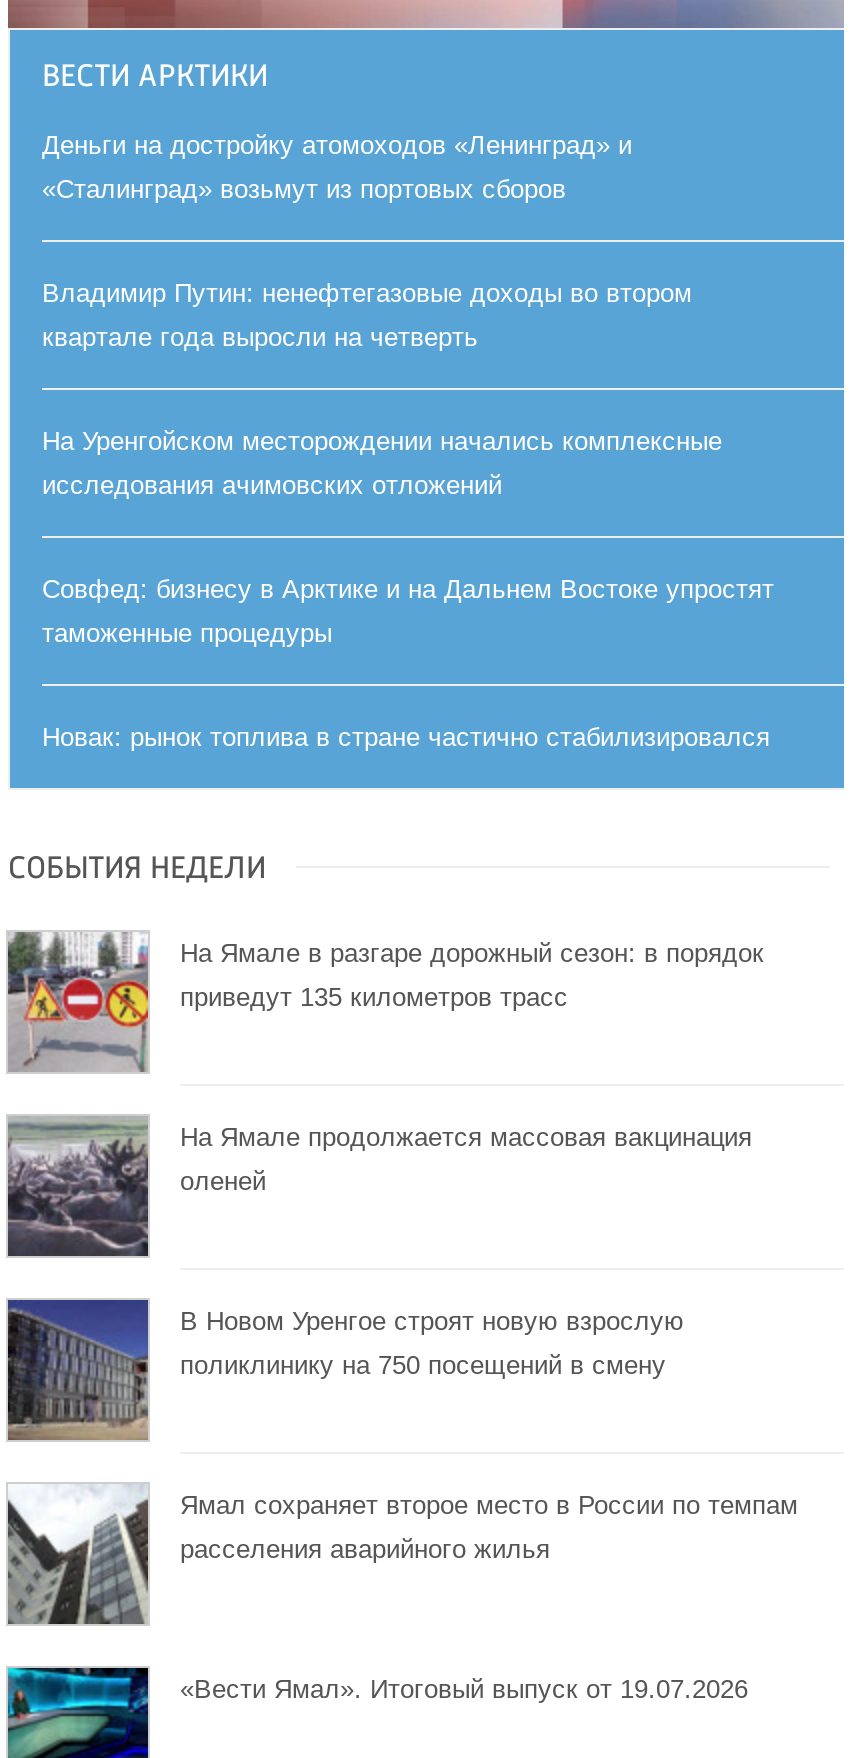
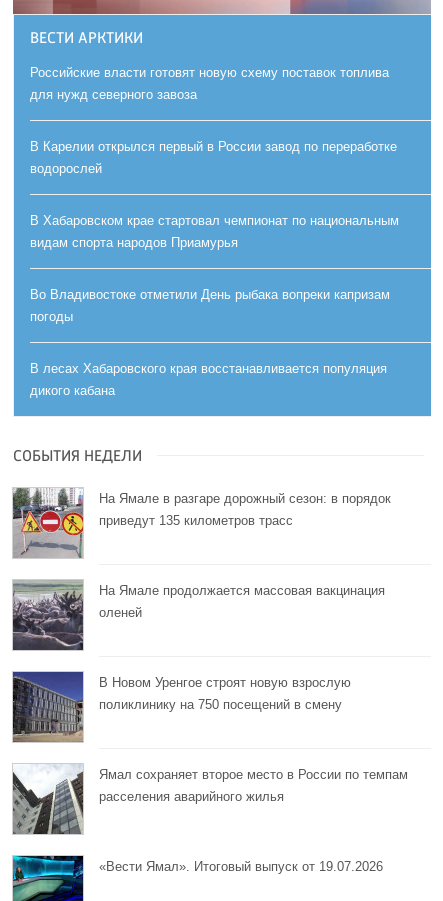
- Деньги на достройку атомоходов «Ленинград» и
- «Сталинград» возьмут из портовых сборов
- Владимир Путин: ненефтегазовые доходы во втором
- квартале года выросли на четверть
- На Уренгойском месторождении начались комплексные
- исследования ачимовских отложений
- Совфед: бизнесу в Арктике и на Дальнем Востоке упростят
- таможенные процедуры
- Новак: рынок топлива в стране частично стабилизировался
+ Российские власти готовят новую схему поставок топлива
+ для нужд северного завоза
+ В Карелии открылся первый в России завод по переработке
+ водорослей
+ В Хабаровском крае стартовал чемпионат по национальным
+ видам спорта народов Приамурья
+ Во Владивостоке отметили День рыбака вопреки капризам
+ погоды
+ В лесах Хабаровского края восстанавливается популяция
+ дикого кабана
